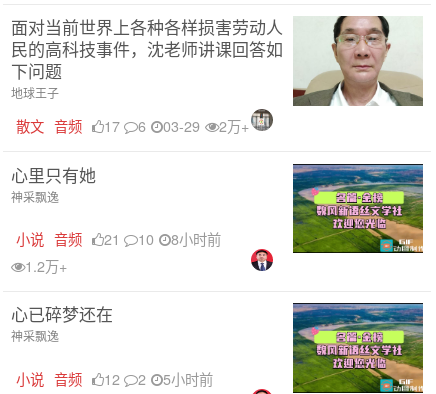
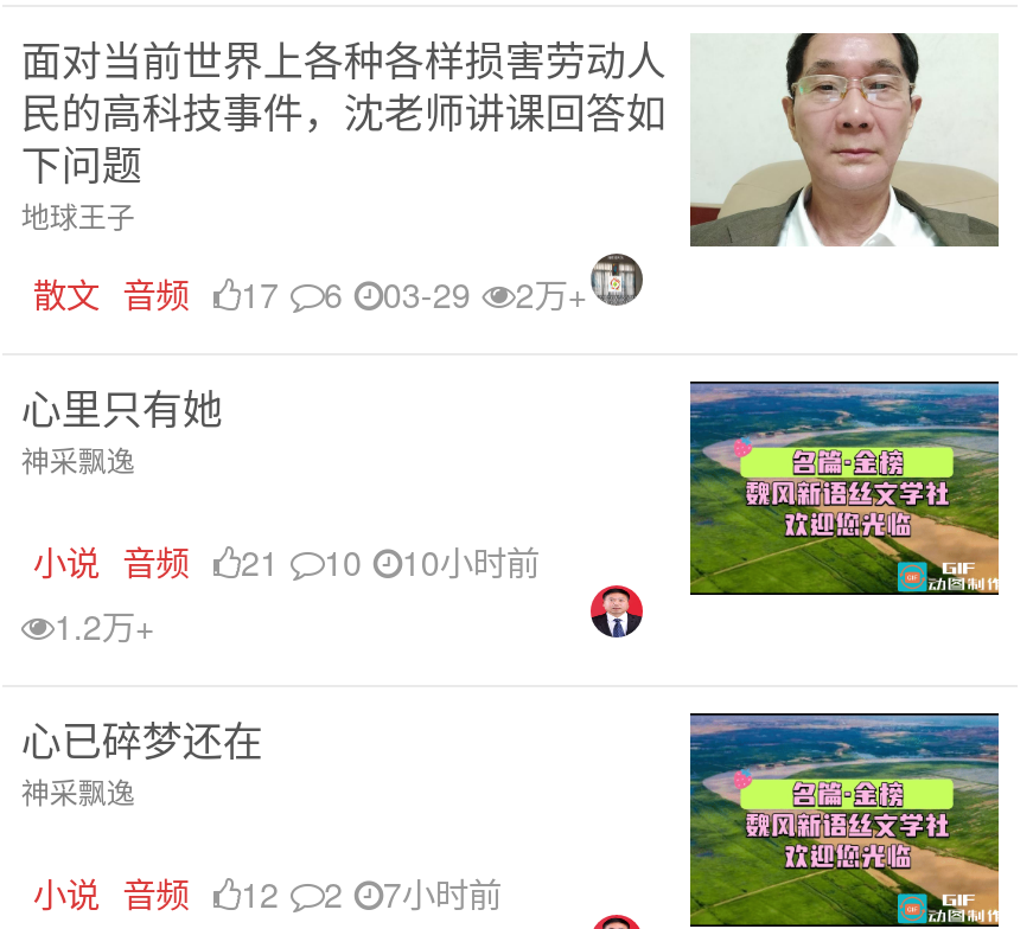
- 小说 音频 21 10 8小时前
+ 小说 音频 21 10 10小时前

- 5小时前
+ 7小时前
